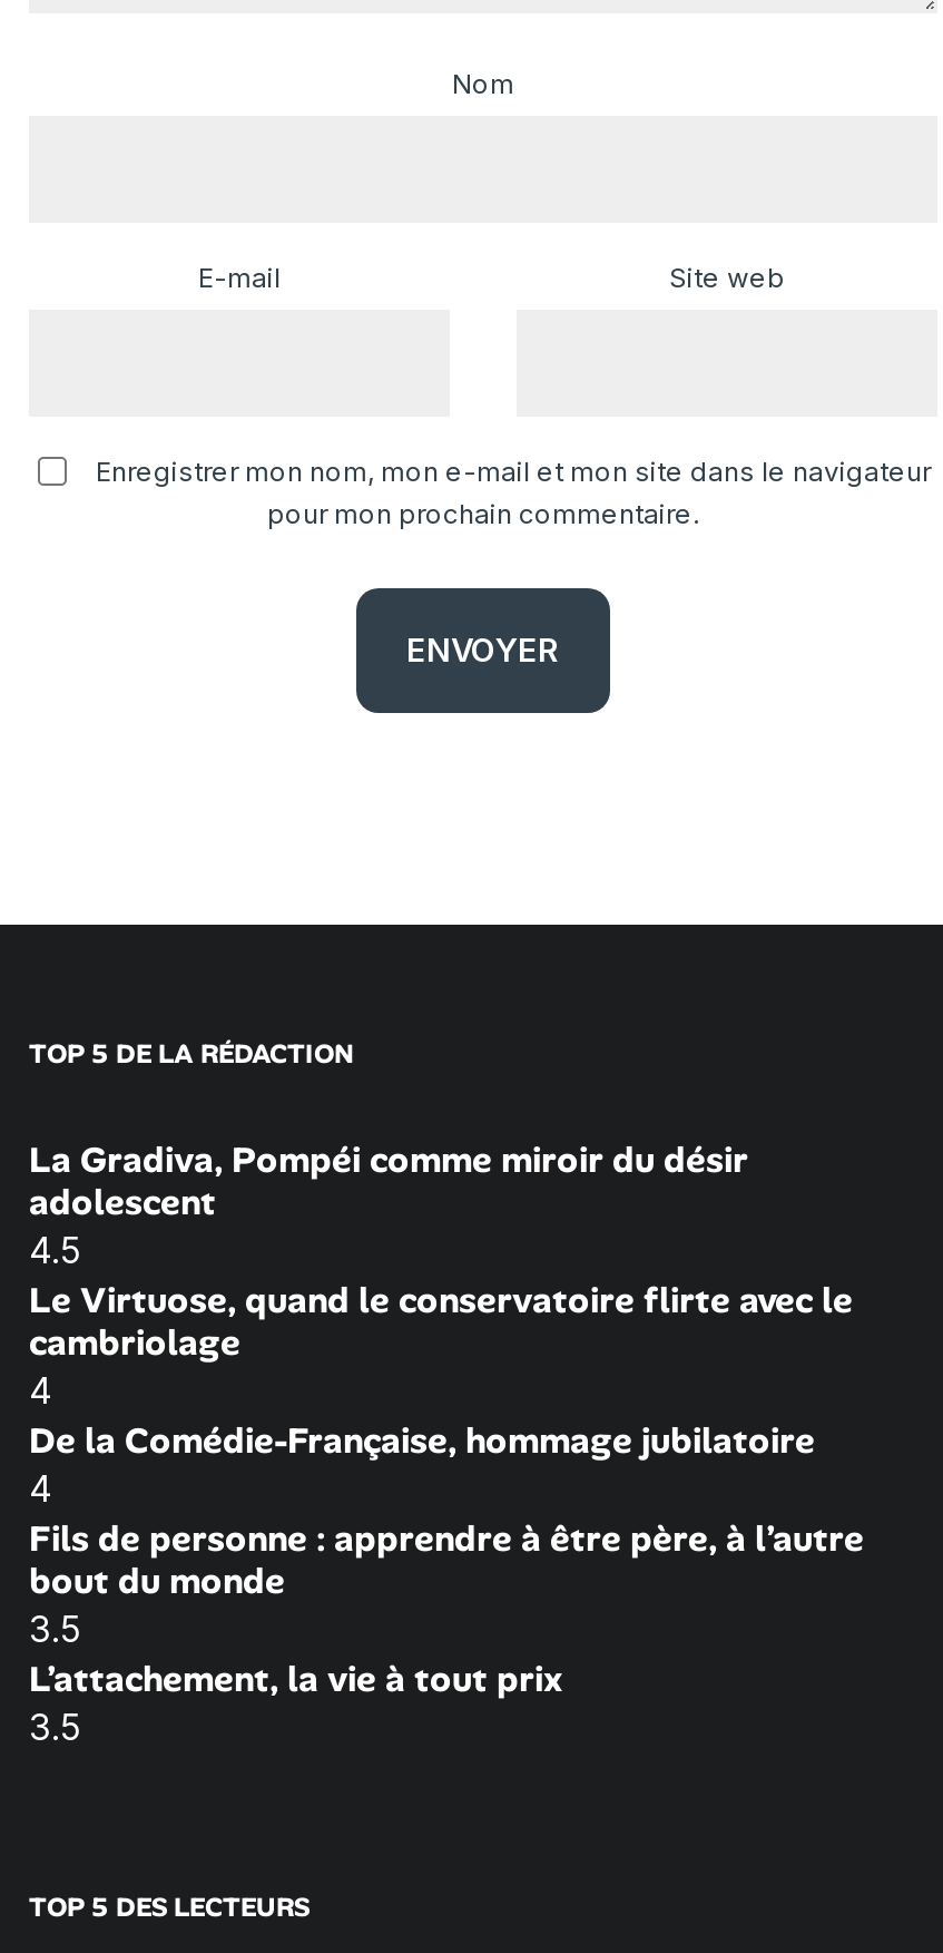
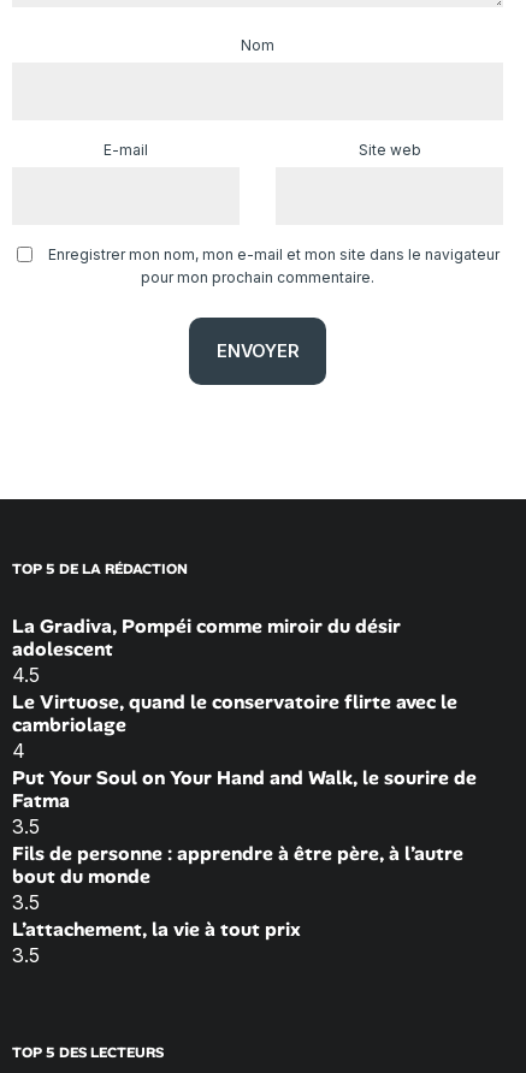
- De la Comédie-Française, hommage jubilatoire
- 4
+ Put Your Soul on Your Hand and Walk, le sourire de
+ Fatma
+ 3.5
